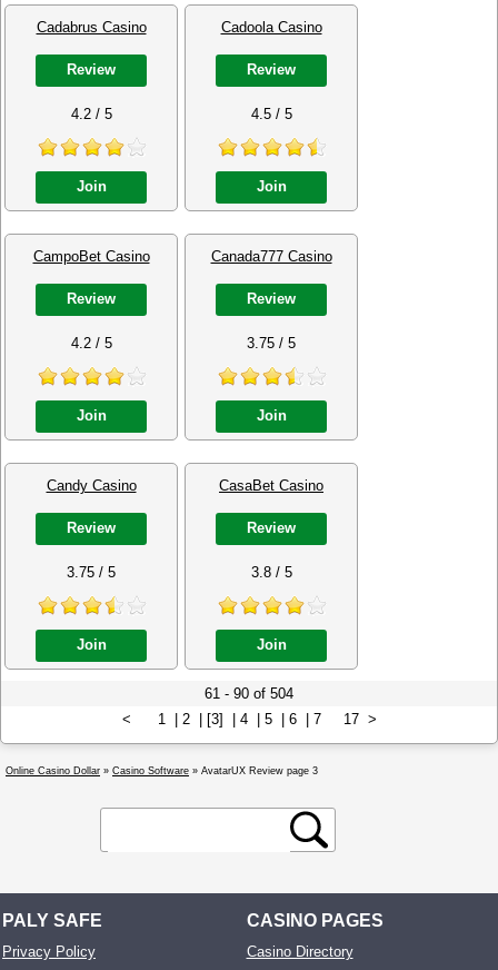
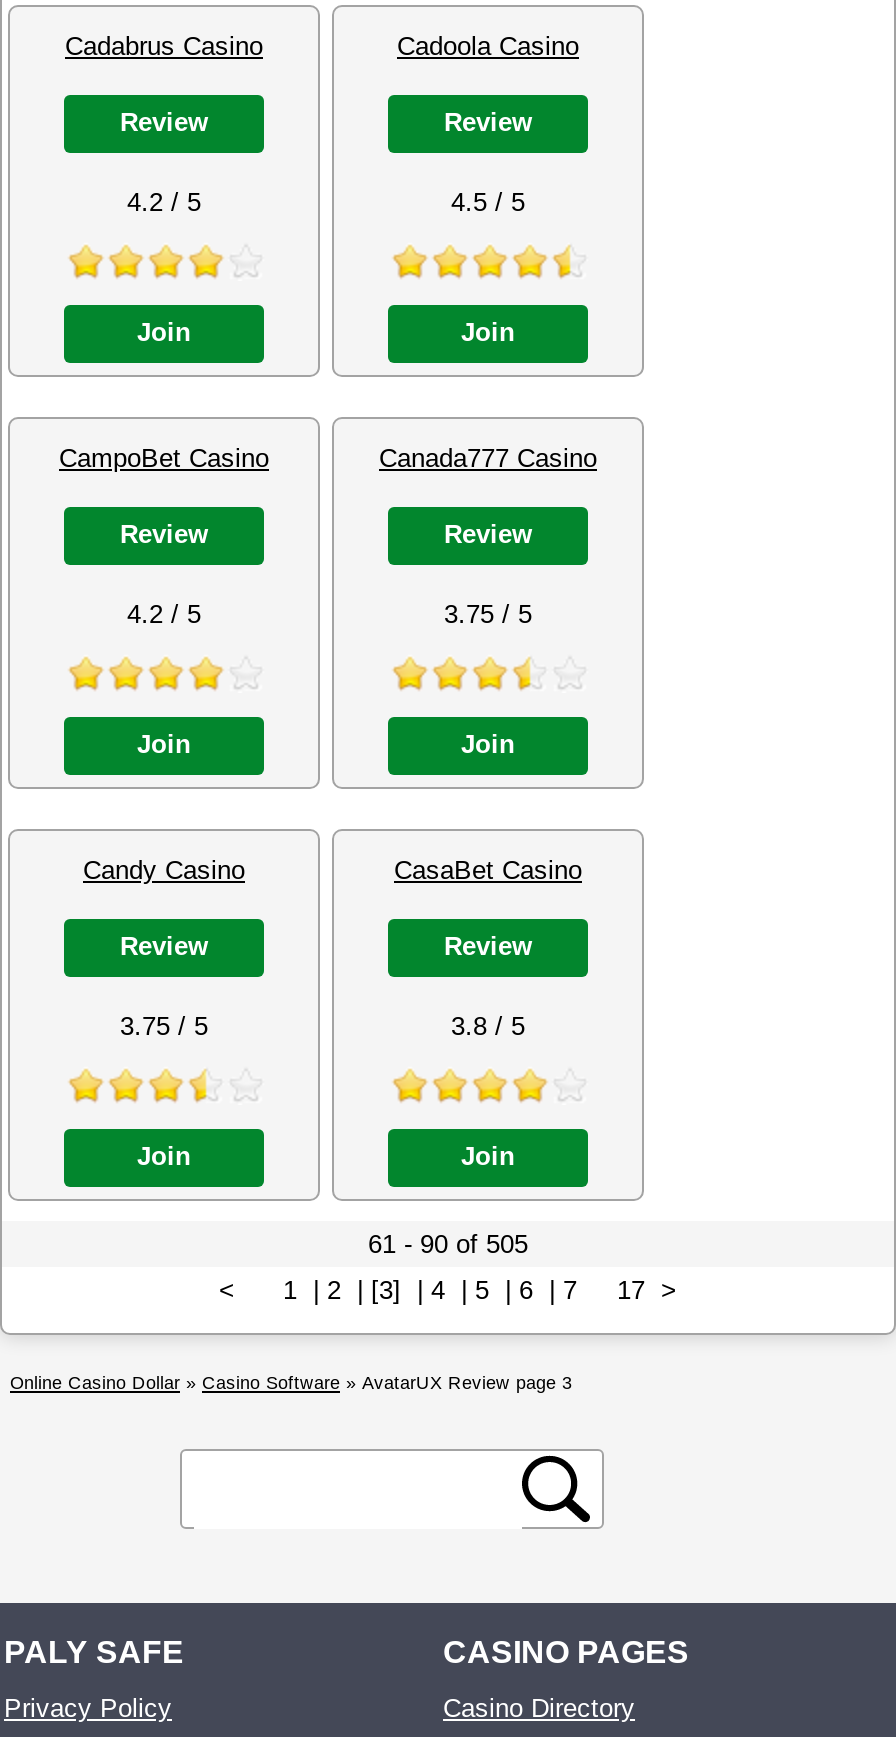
- 61 - 90 of 504
+ 61 - 90 of 505
